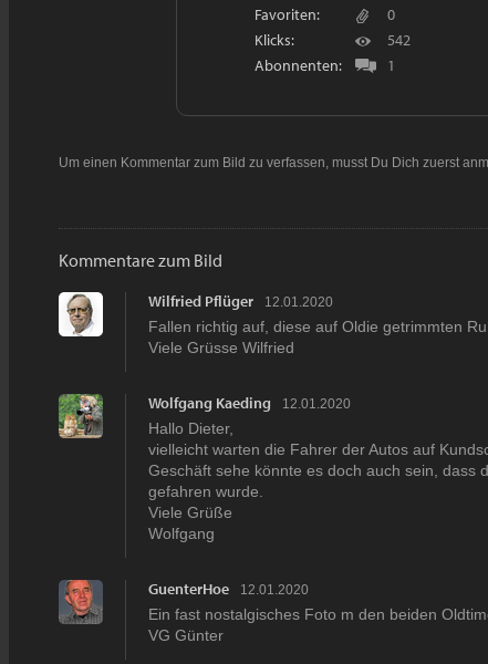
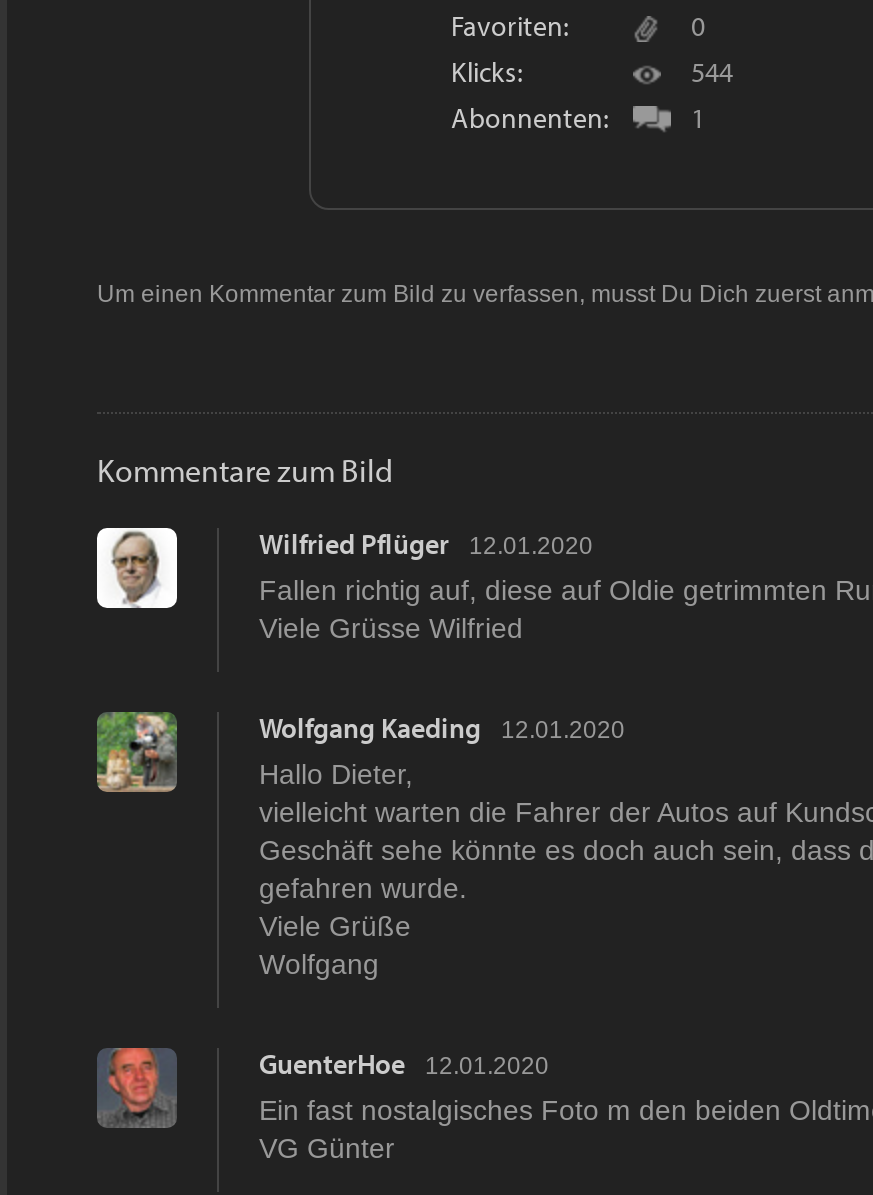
- 542
+ 544
